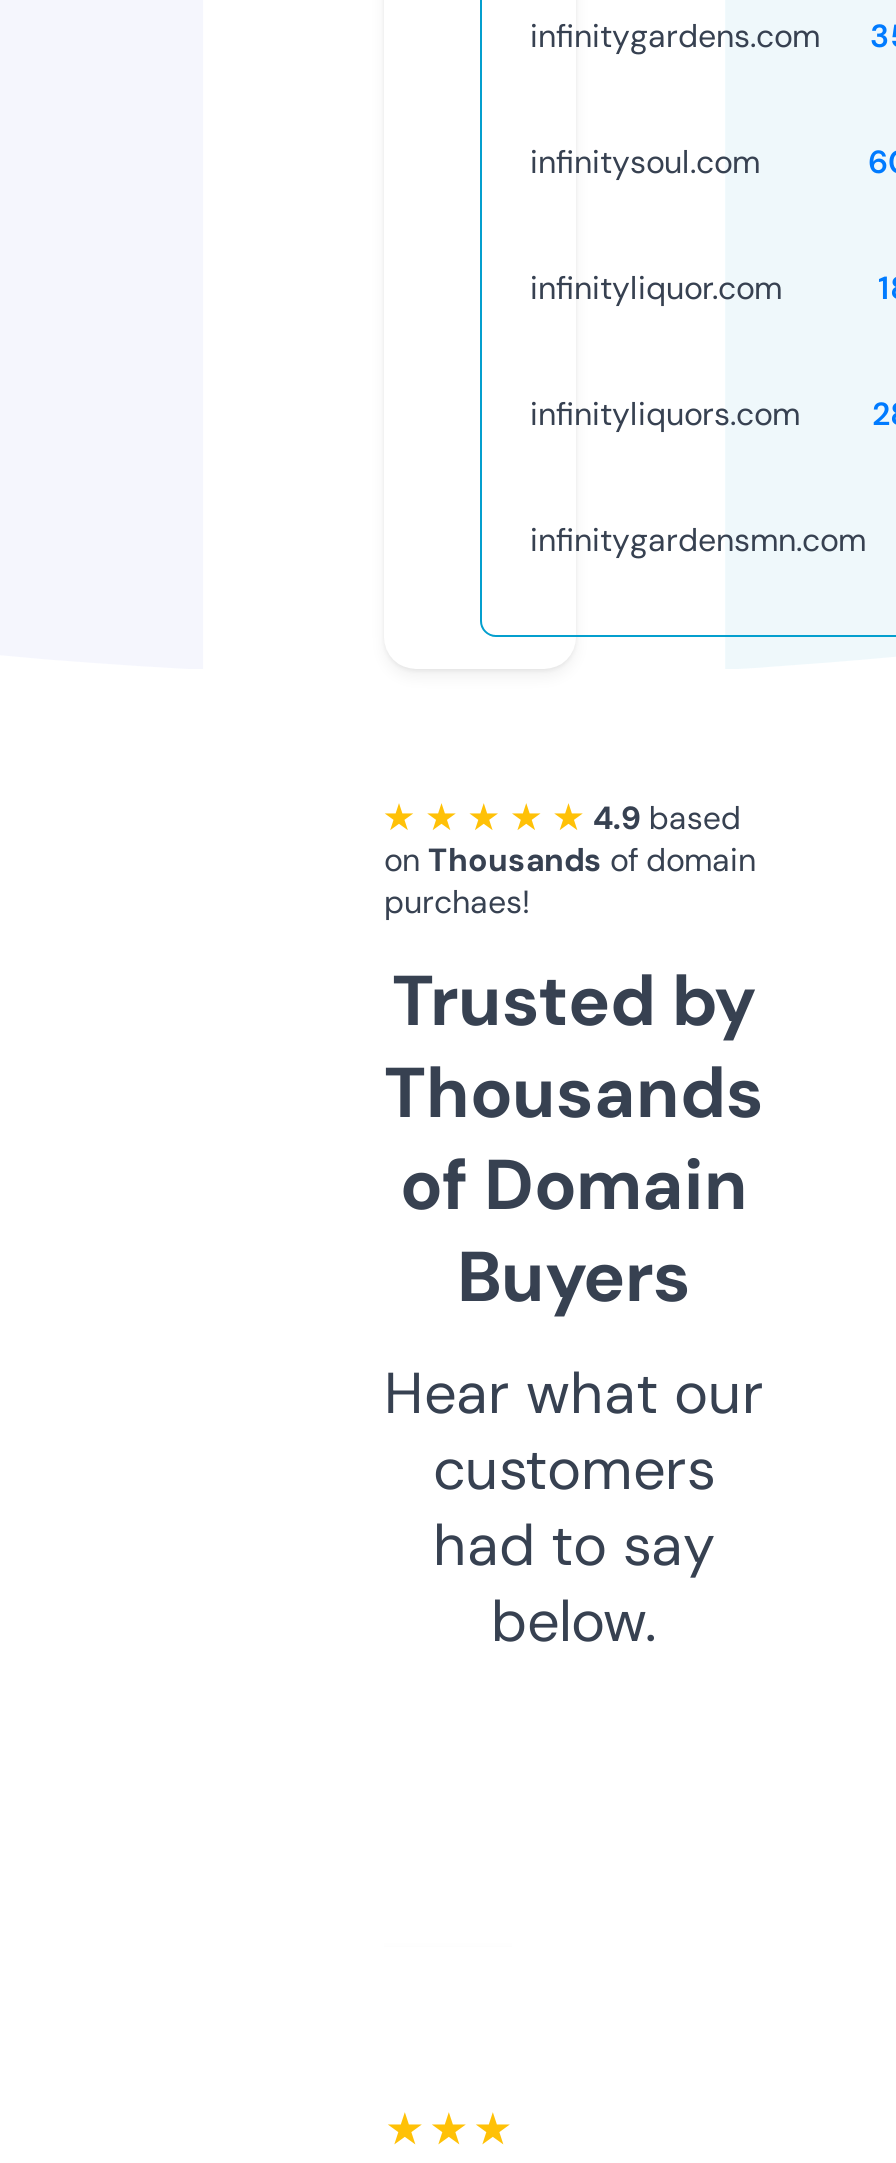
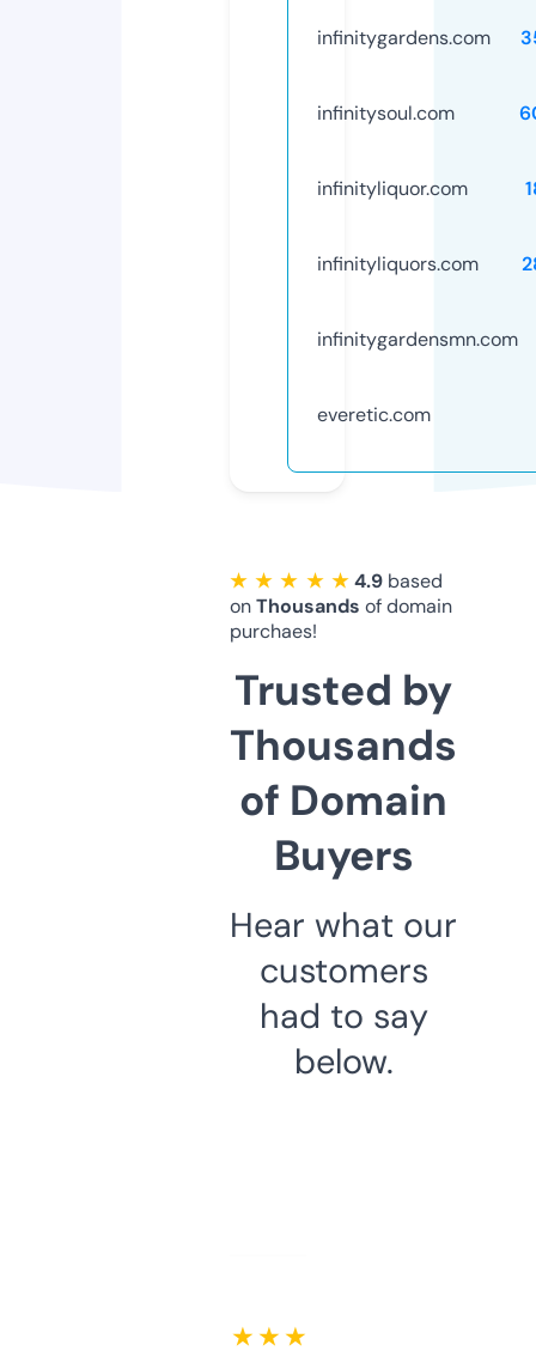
+ everetic.com

moved down: on Thousands of domain | purchaes! | Trusted by | ... | had to say | below.
